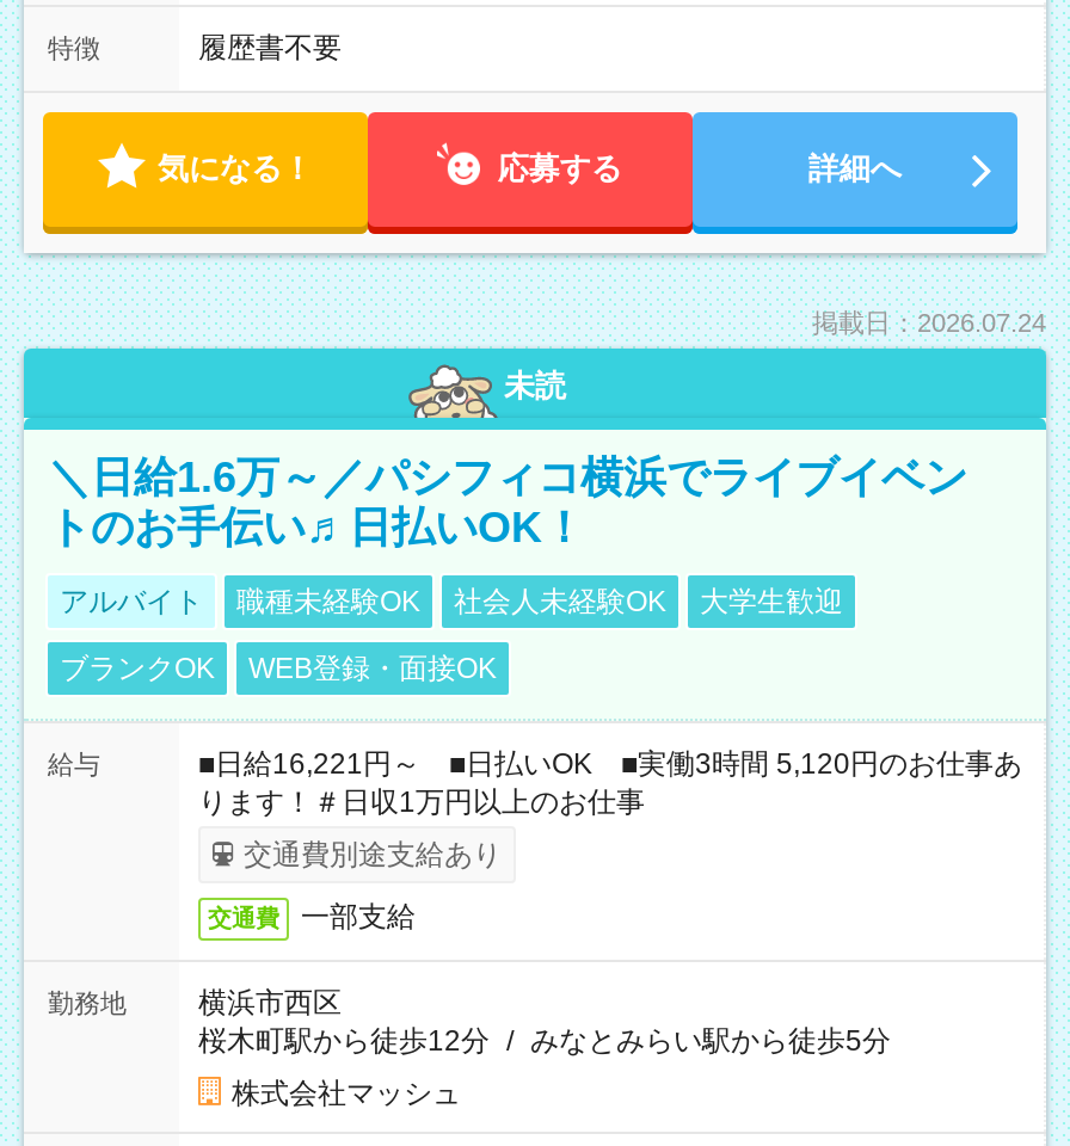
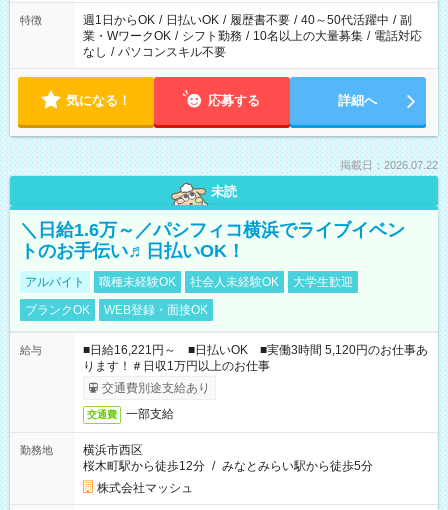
- 履歴書不要
+ 週1日からOK / 日払いOK / 履歴書不要 / 40～50代活躍中 / 副
+ 業・WワークOK / シフト勤務 / 10名以上の大量募集 / 電話対応
+ なし / パソコンスキル不要

- 掲載日：2026.07.24
+ 掲載日：2026.07.22
